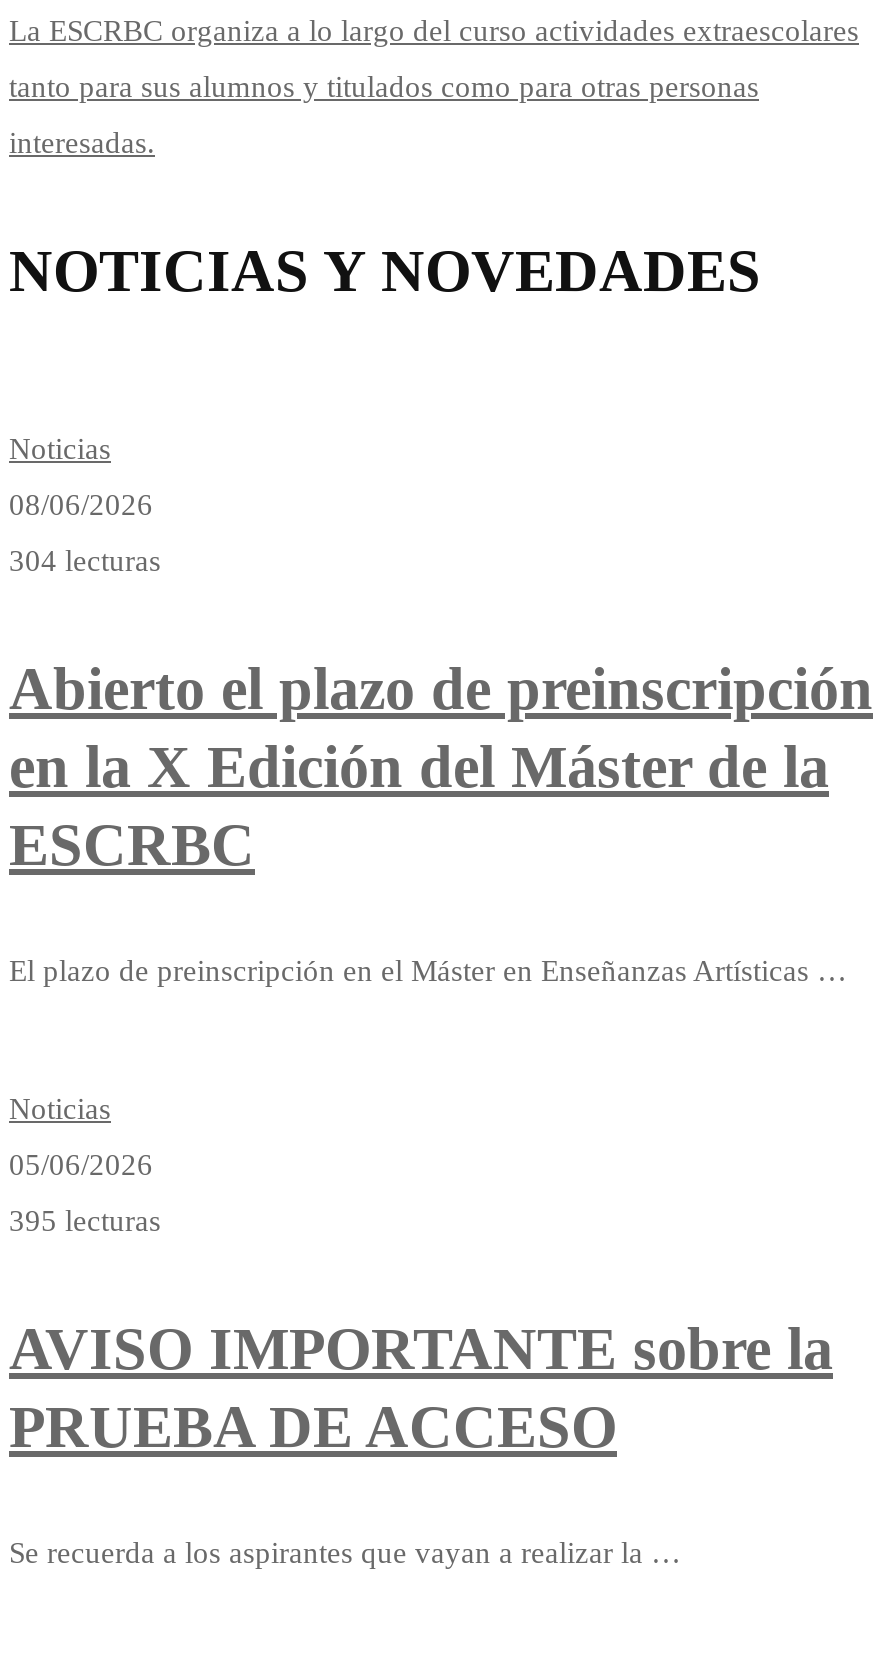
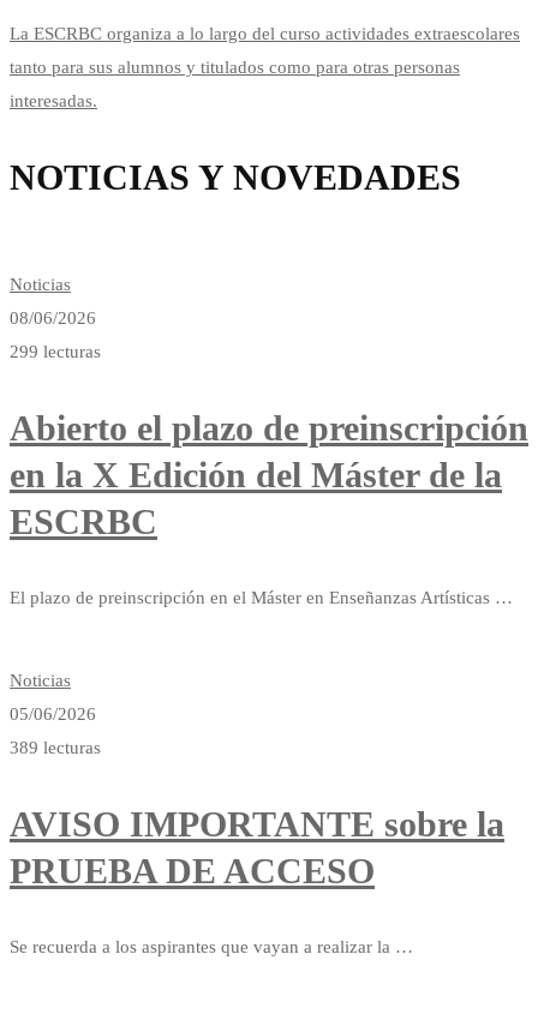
- 304 lecturas
+ 299 lecturas

- 395 lecturas
+ 389 lecturas
